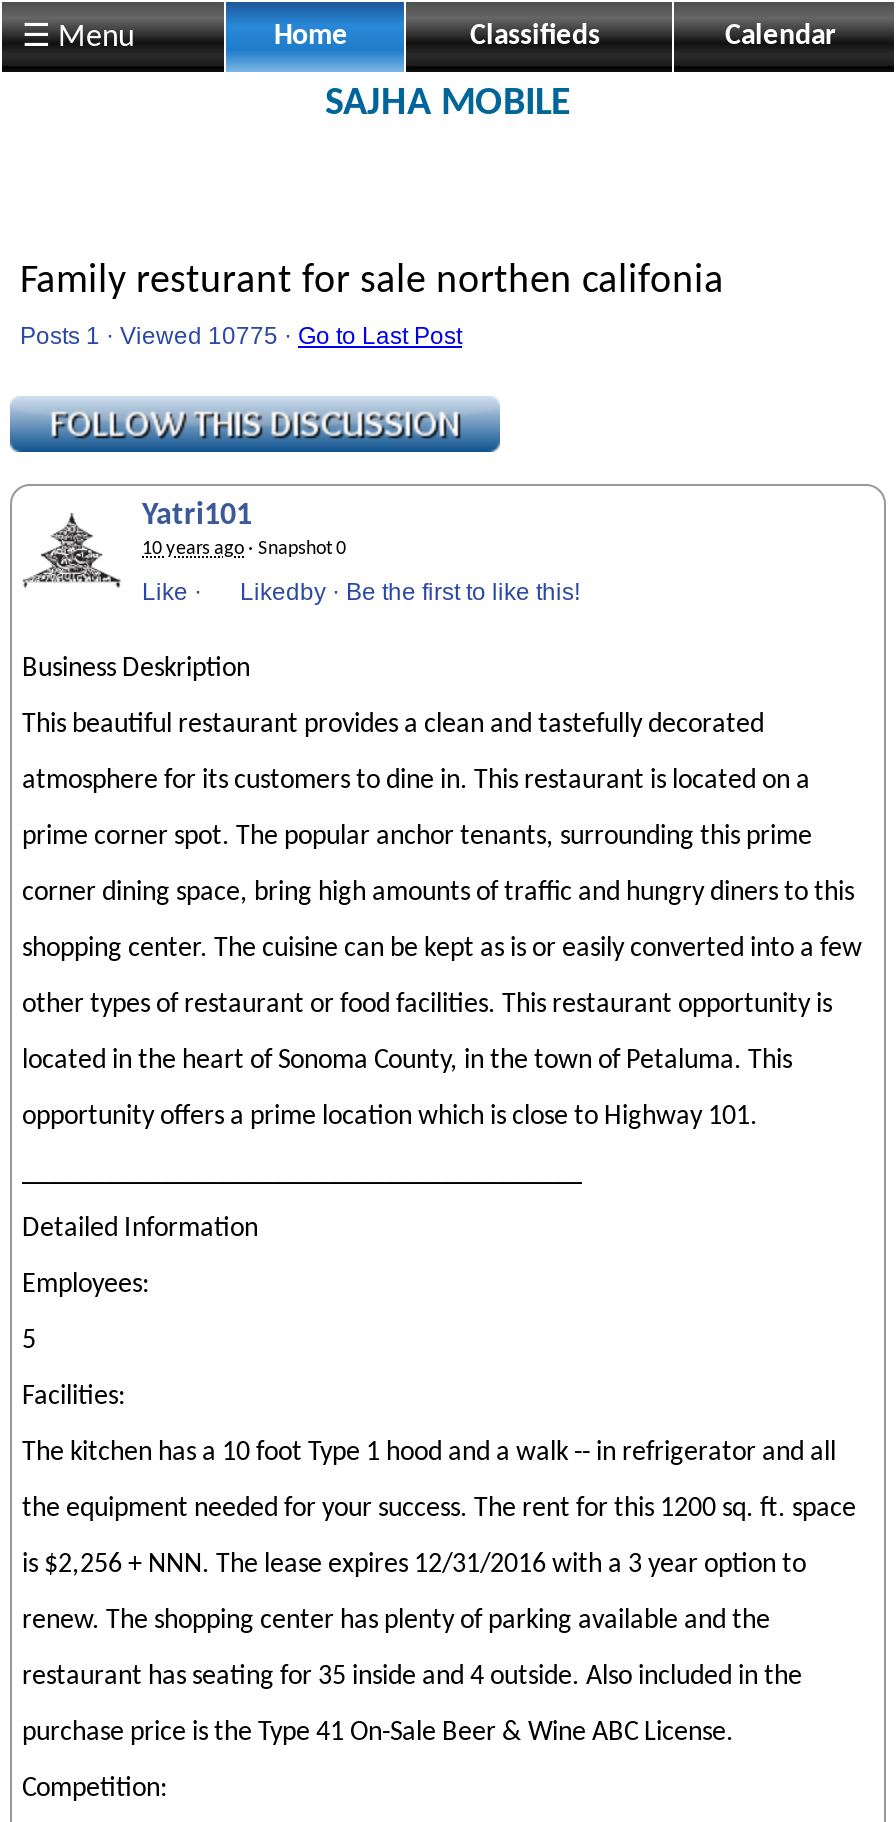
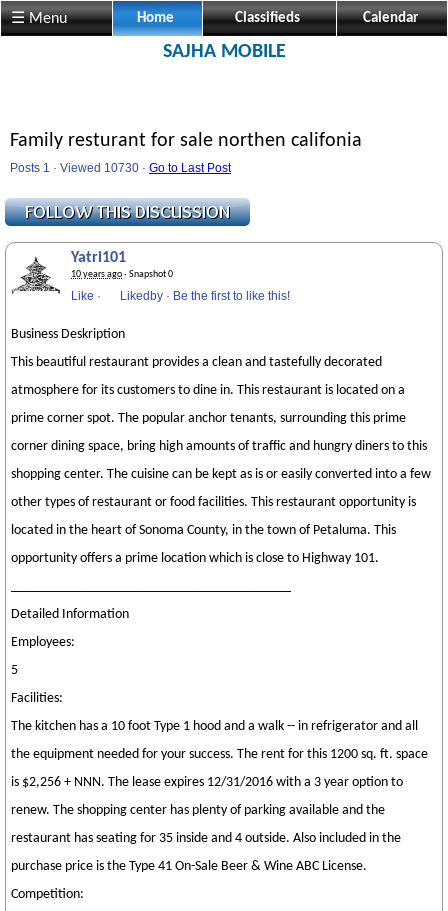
- Posts 1 · Viewed 10775 · Go to Last Post
+ Posts 1 · Viewed 10730 · Go to Last Post
